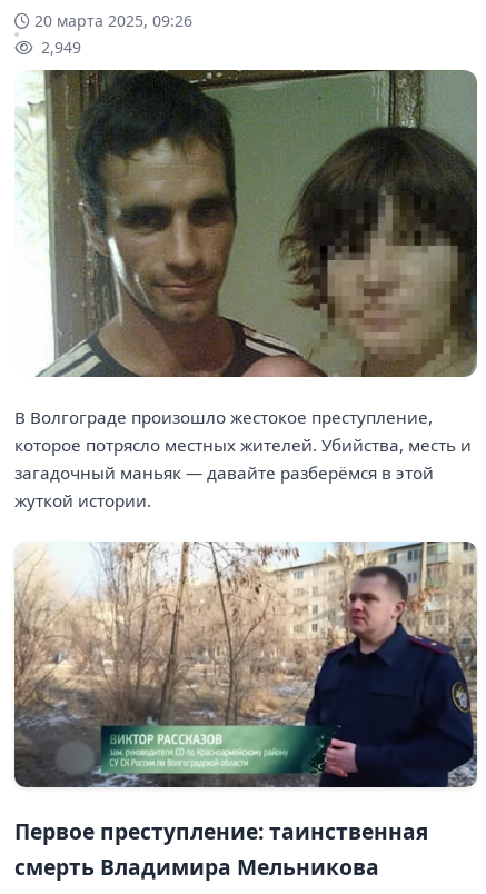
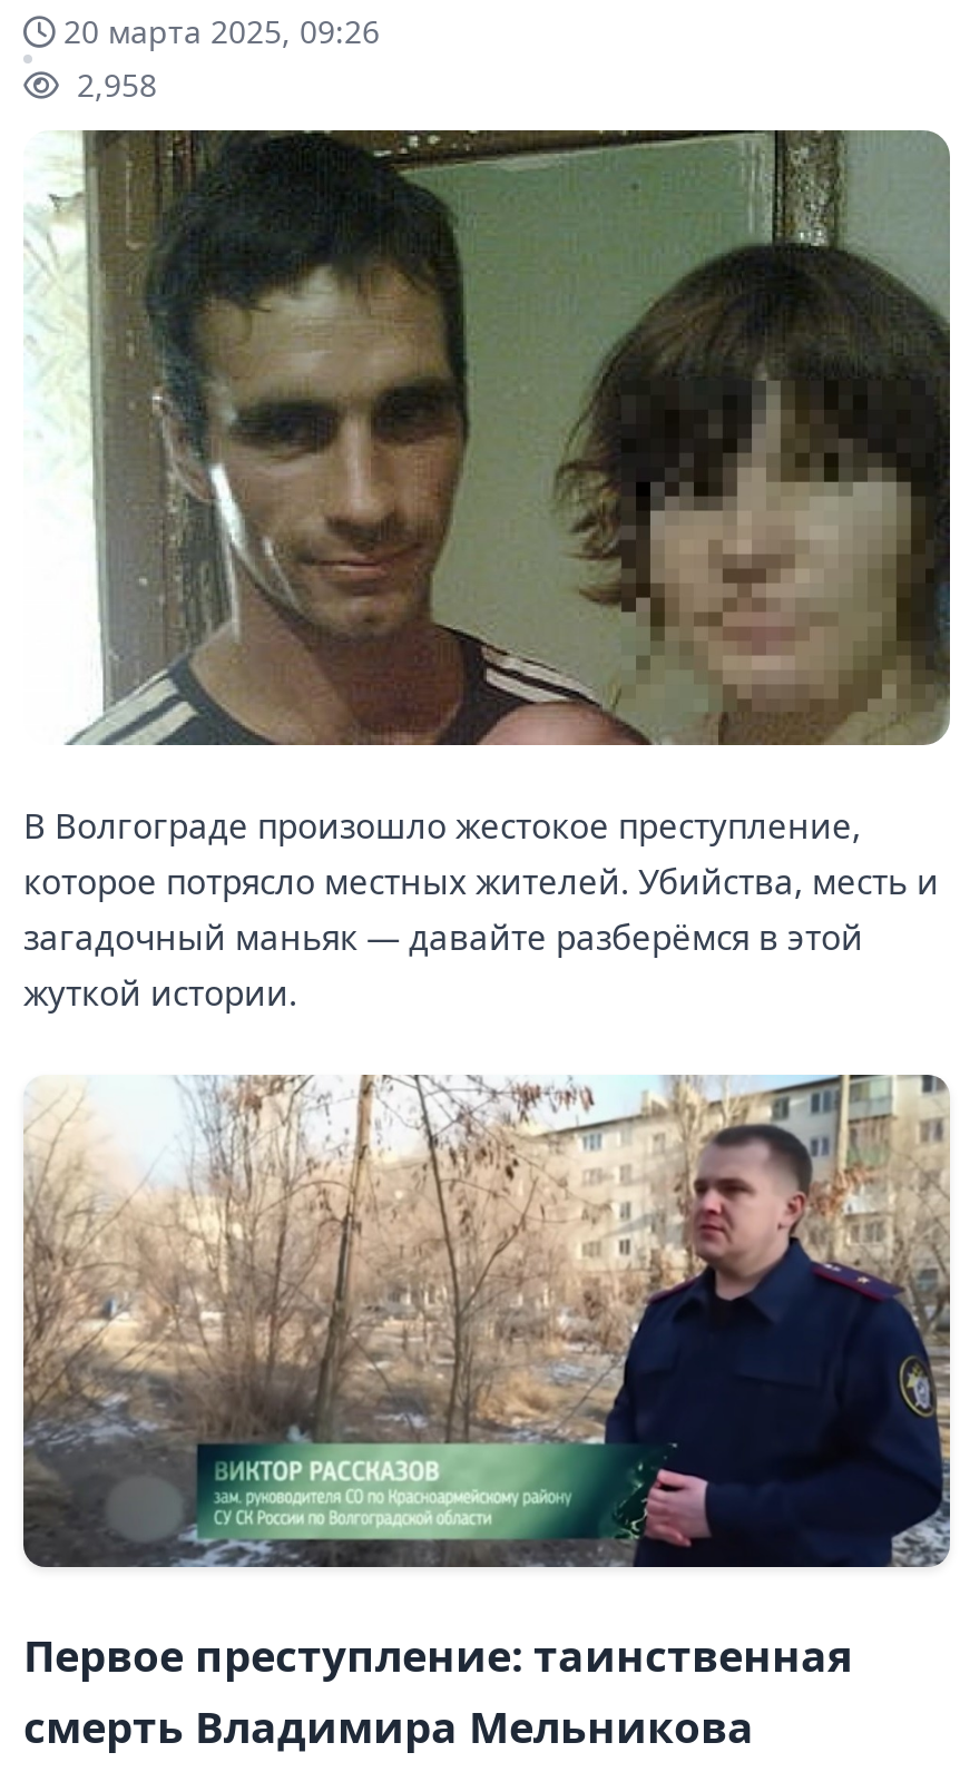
- 2,949
+ 2,958
